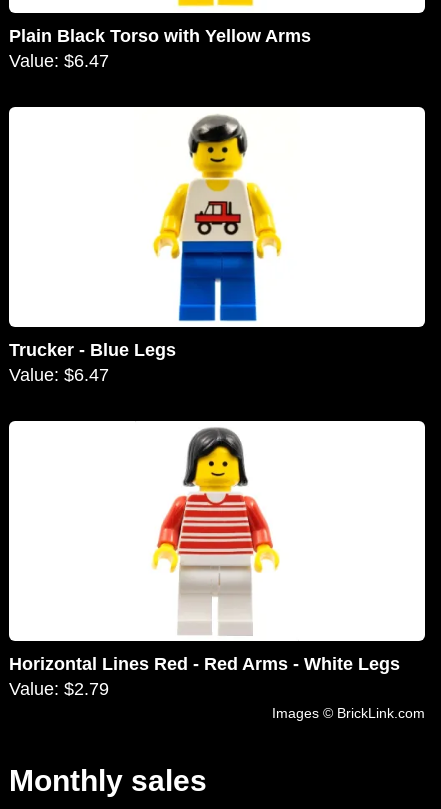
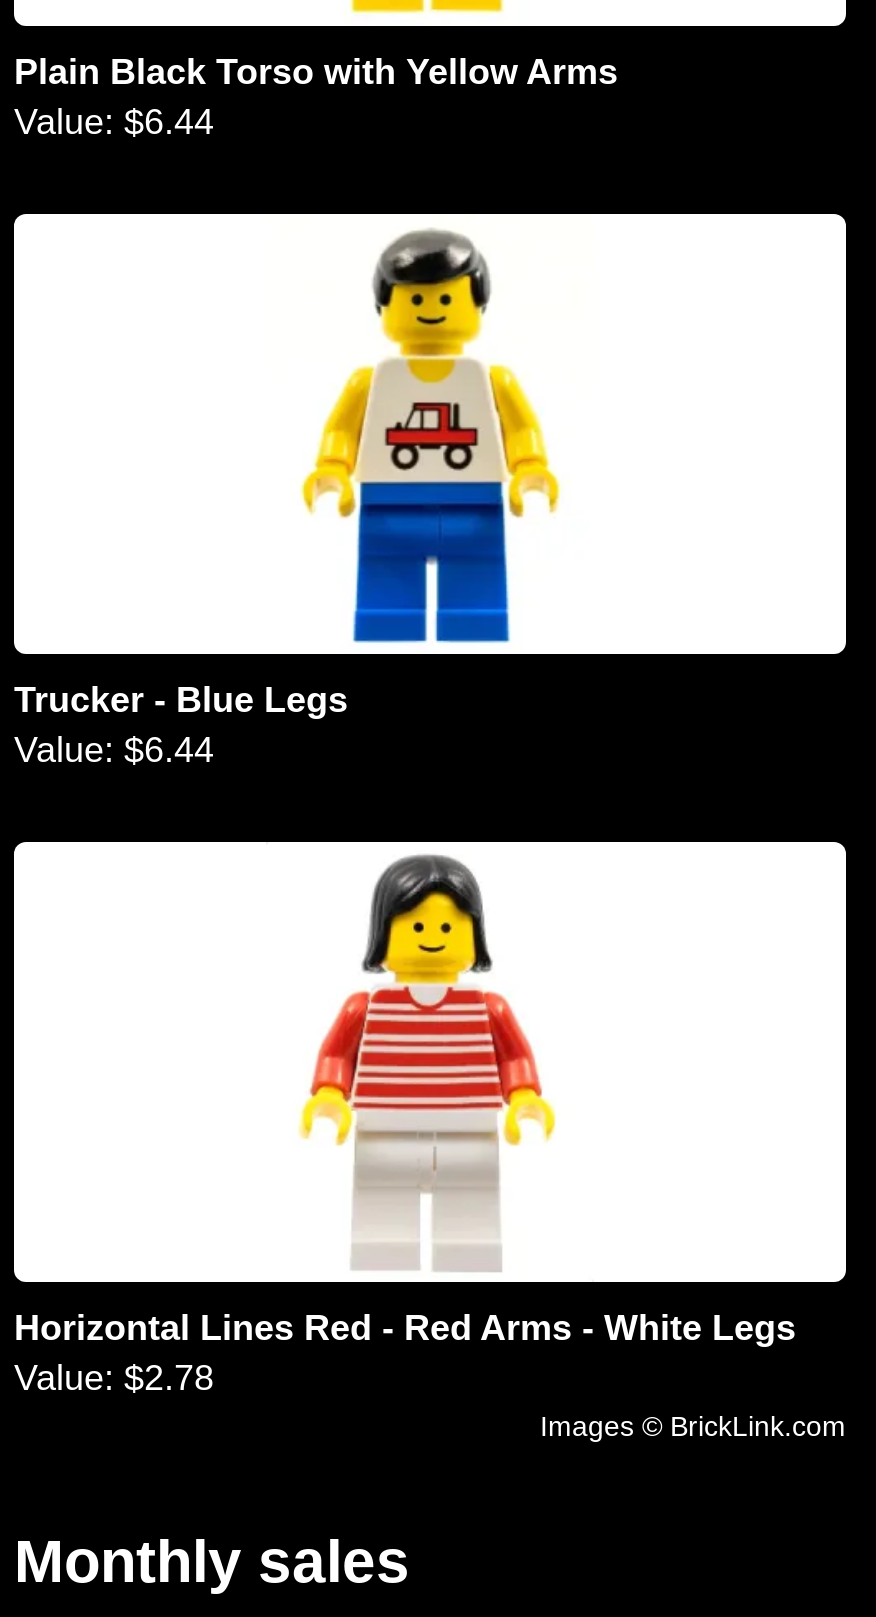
- Value: $6.47
+ Value: $6.44

- Value: $6.47
+ Value: $6.44

- Value: $2.79
+ Value: $2.78
